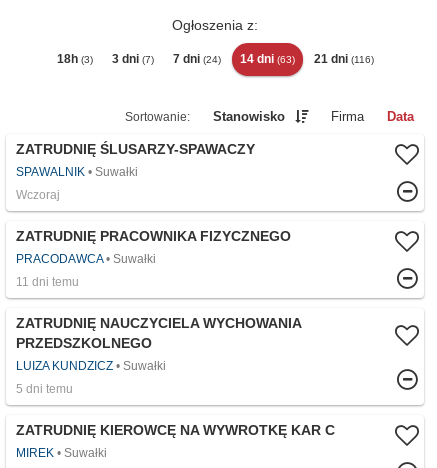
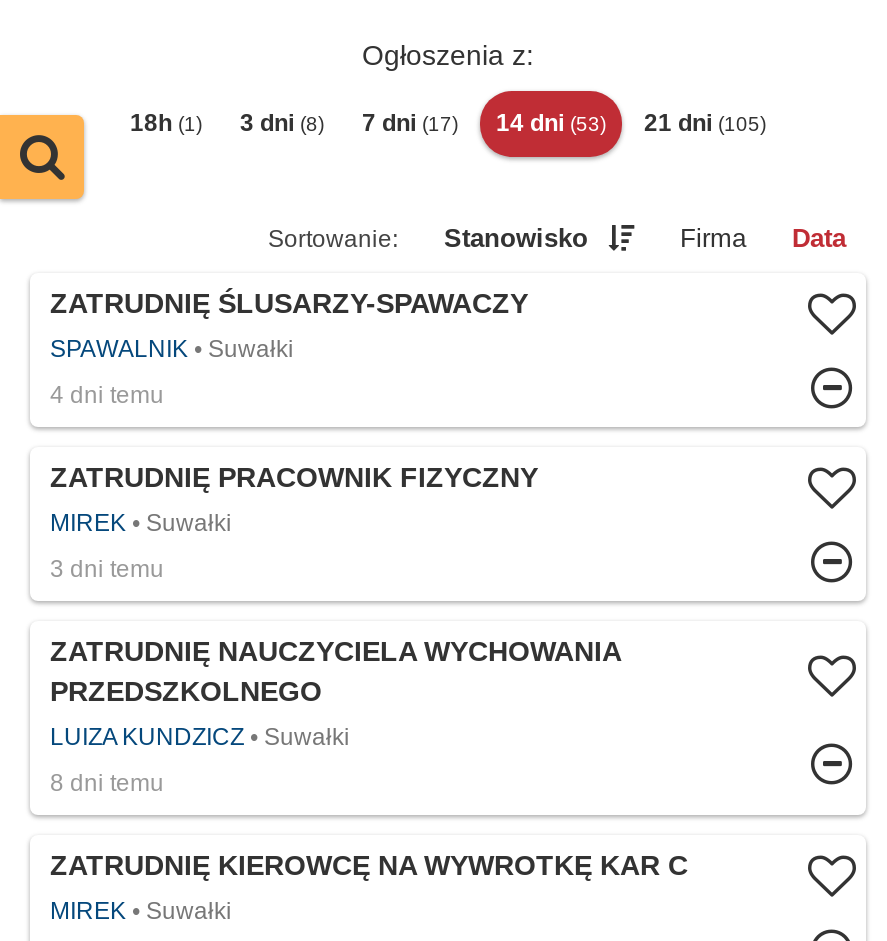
+ [image]

- 18h (3)
+ 18h (1)

- 3 dni (7)
+ 3 dni (8)

- 7 dni (24)
+ 7 dni (17)

- 14 dni (63)
+ 14 dni (53)

- 21 dni (116)
+ 21 dni (105)

- Wczoraj
+ 4 dni temu

- ZATRUDNIĘ PRACOWNIKA FIZYCZNEGO
+ ZATRUDNIĘ PRACOWNIK FIZYCZNY

- PRACODAWCA
+ MIREK

- 11 dni temu
+ 3 dni temu

- 5 dni temu
+ 8 dni temu
